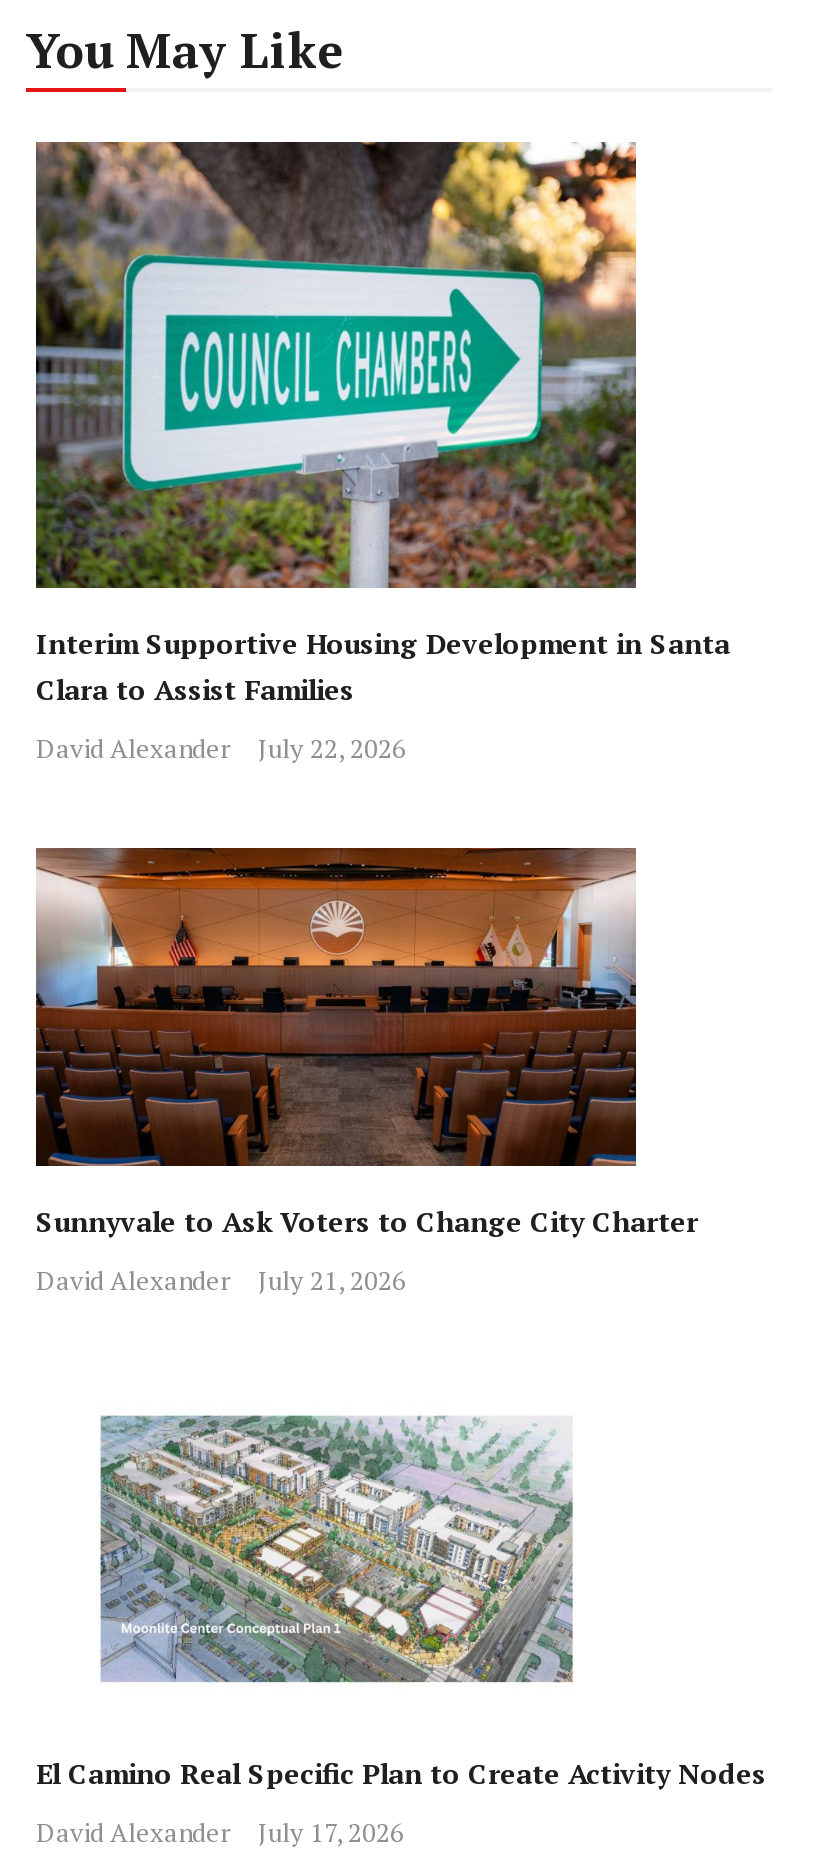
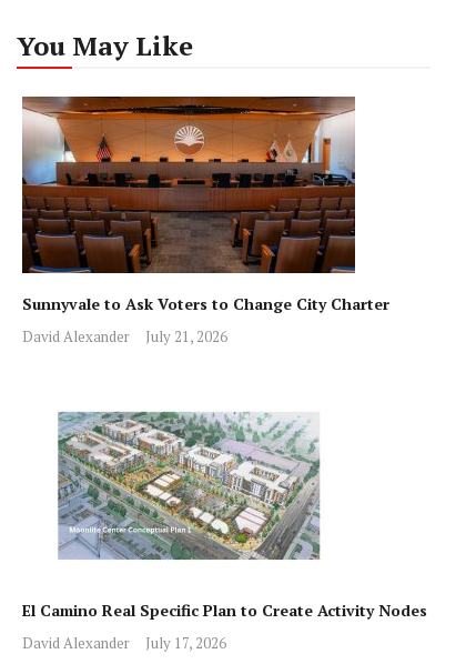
- [image]
- Interim Supportive Housing Development in Santa
- Clara to Assist Families
- David Alexander
- July 22, 2026
